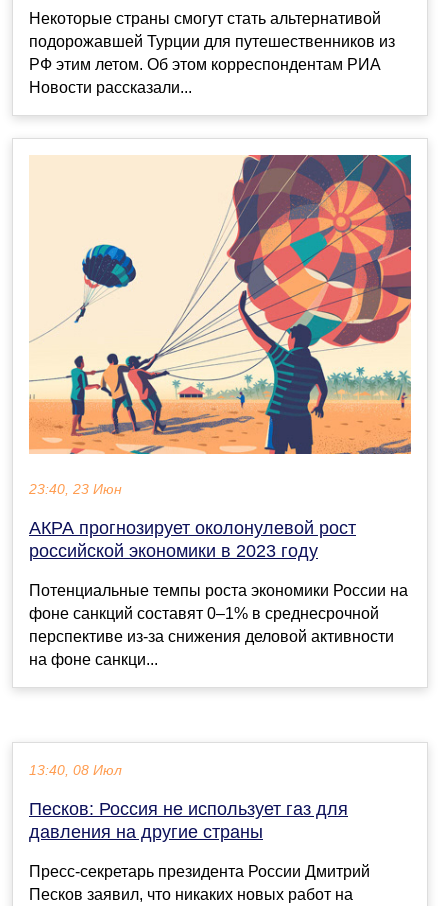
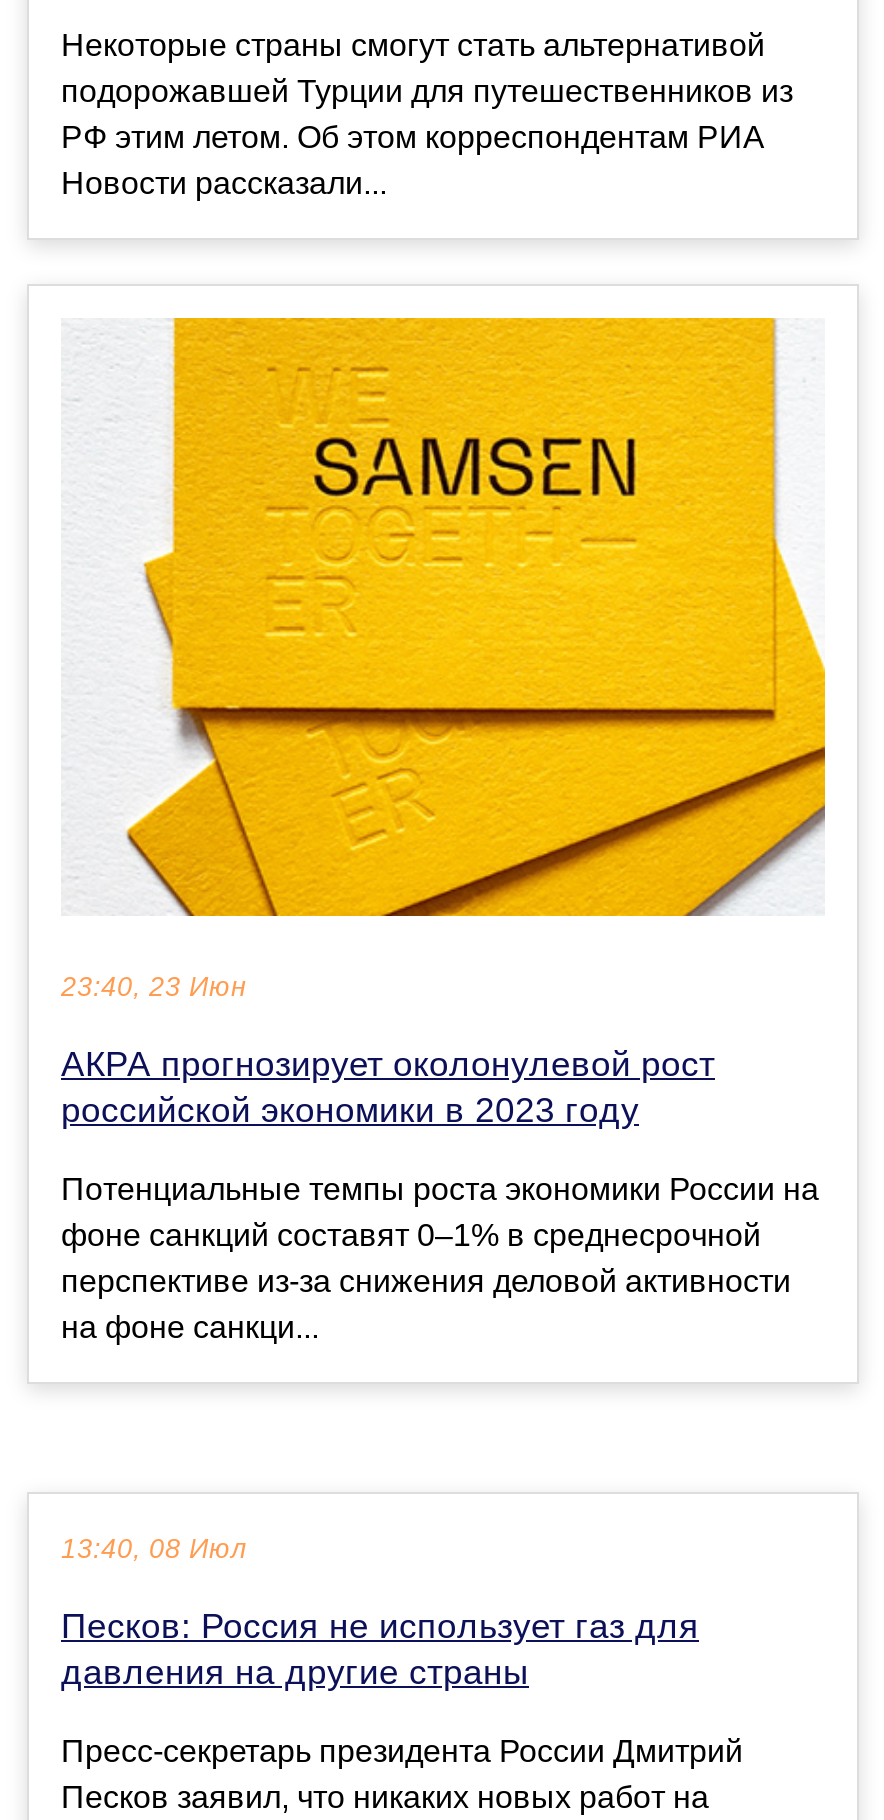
- [image]
+ [image]
